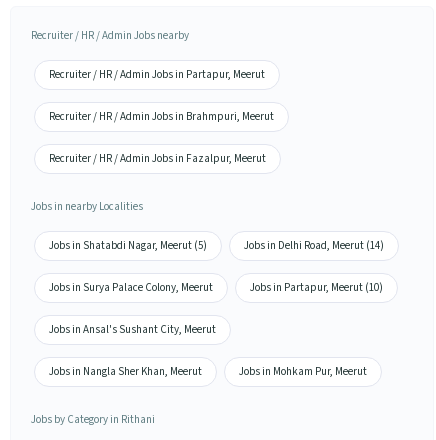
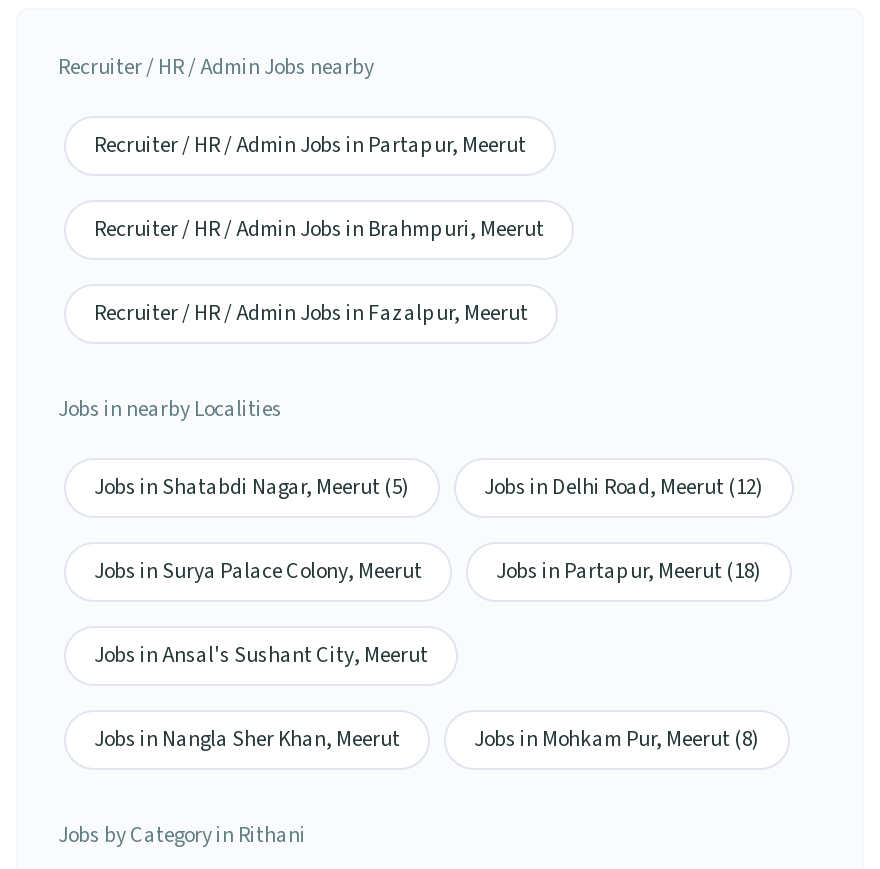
- Jobs in Delhi Road, Meerut (14)
+ Jobs in Delhi Road, Meerut (12)

- Jobs in Partapur, Meerut (10)
+ Jobs in Partapur, Meerut (18)

- Jobs in Mohkam Pur, Meerut
+ Jobs in Mohkam Pur, Meerut (8)
